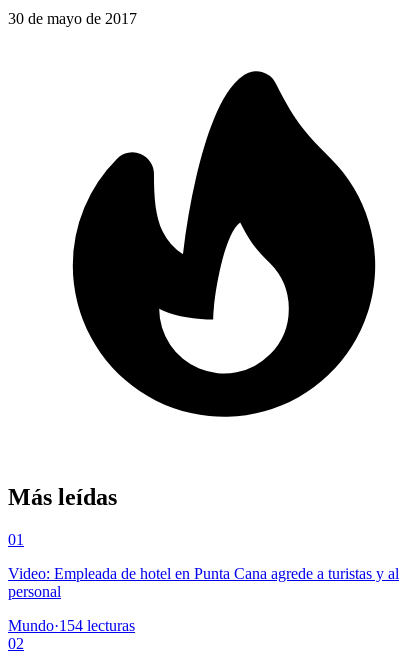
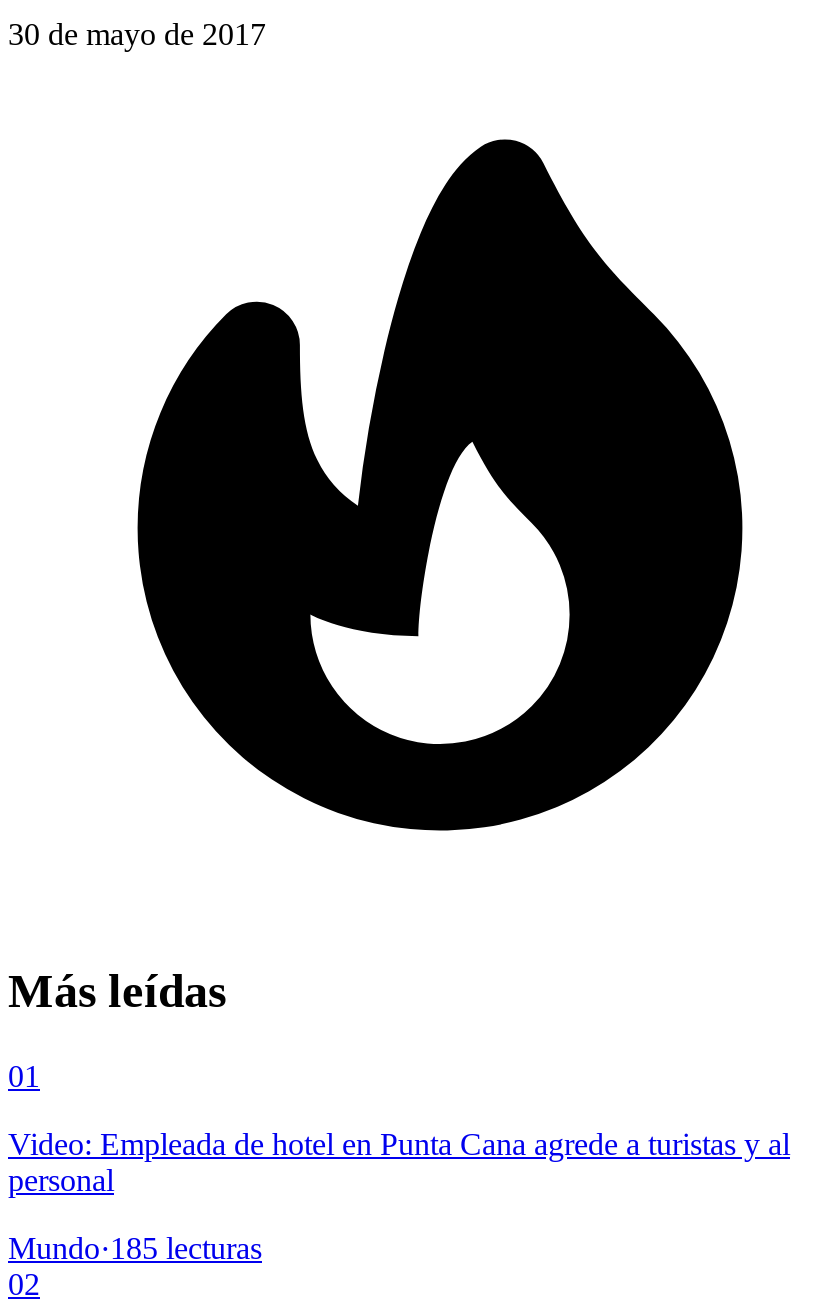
- Mundo · 154 lecturas
+ Mundo · 185 lecturas
